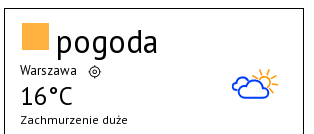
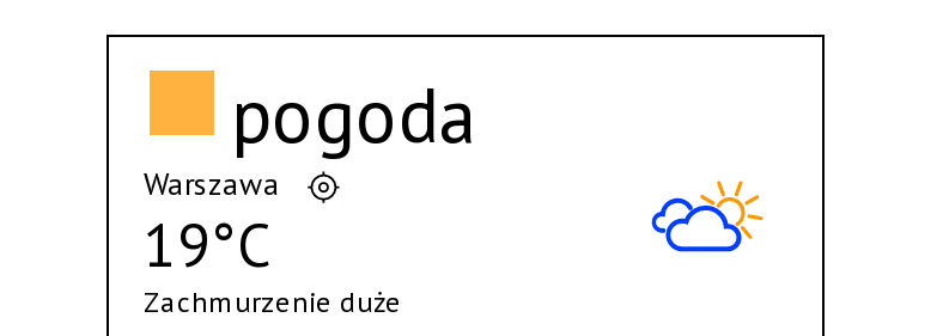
- 16°C
+ 19°C
